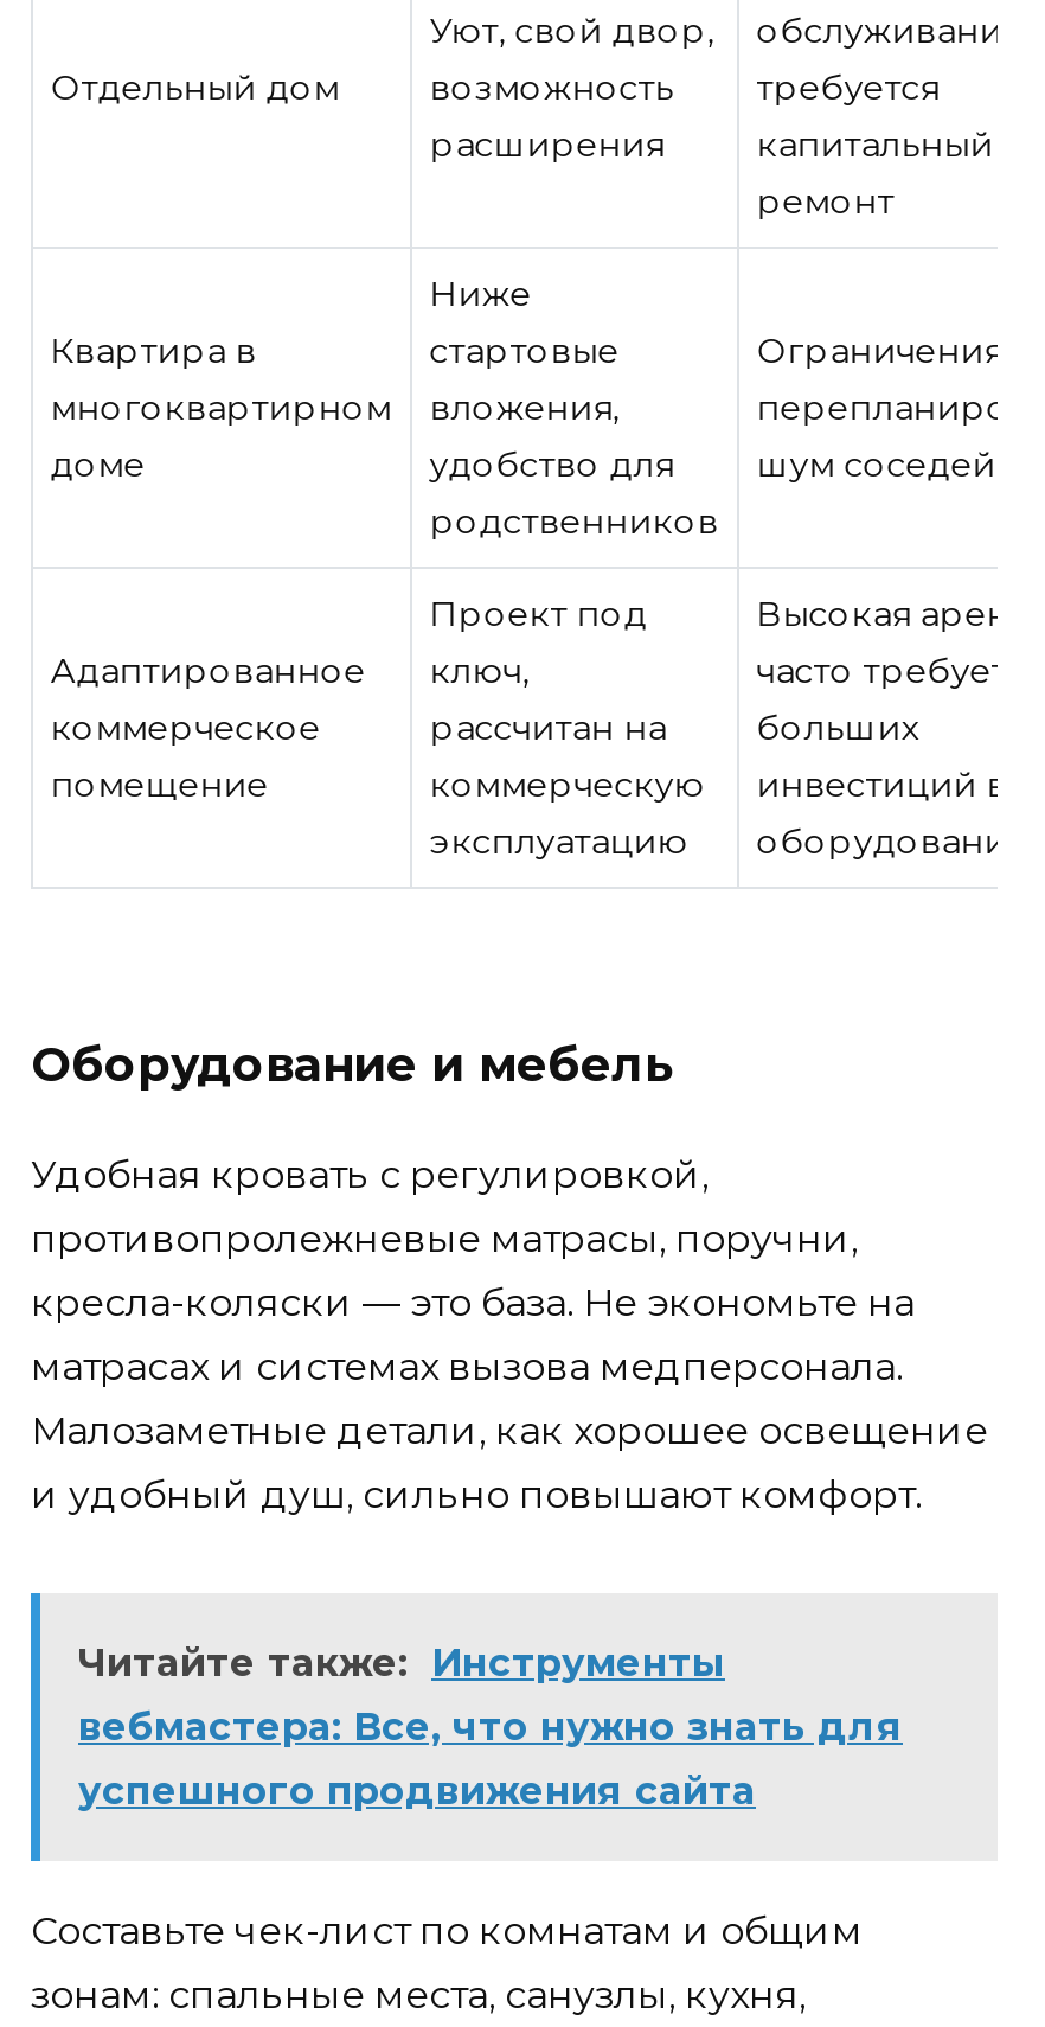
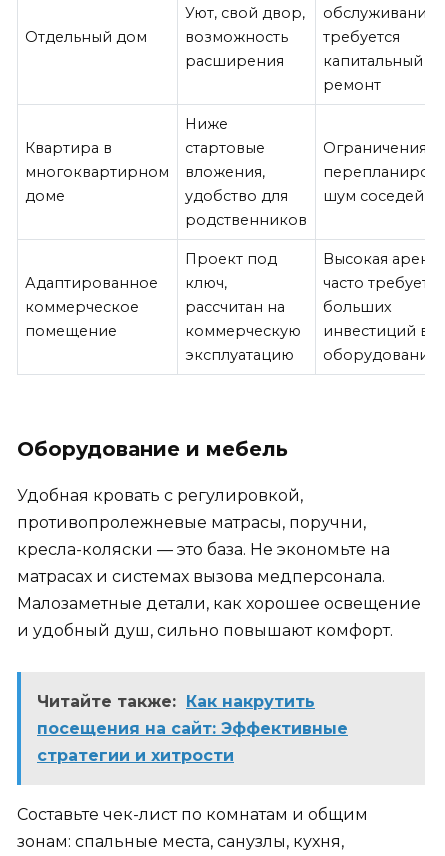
- Читайте также: Инструменты
- вебмастера: Все, что нужно знать для
- успешного продвижения сайта
+ Читайте также: Как накрутить
+ посещения на сайт: Эффективные
+ стратегии и хитрости
